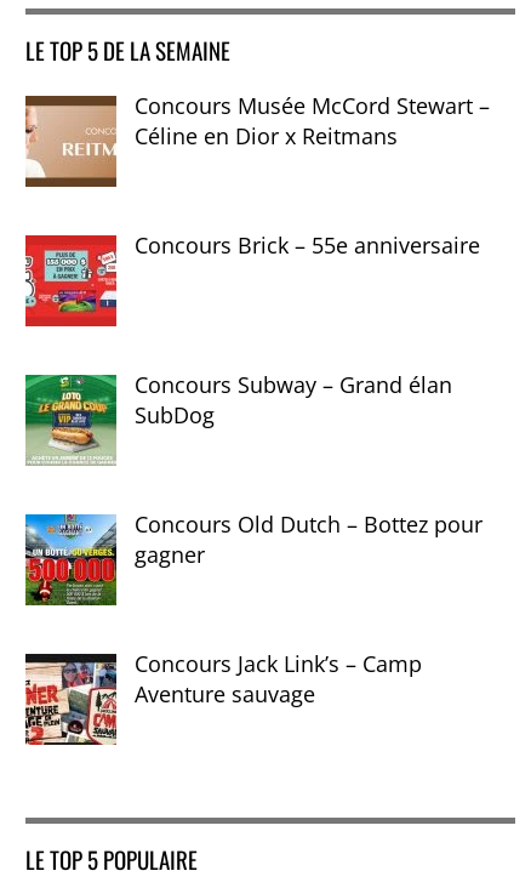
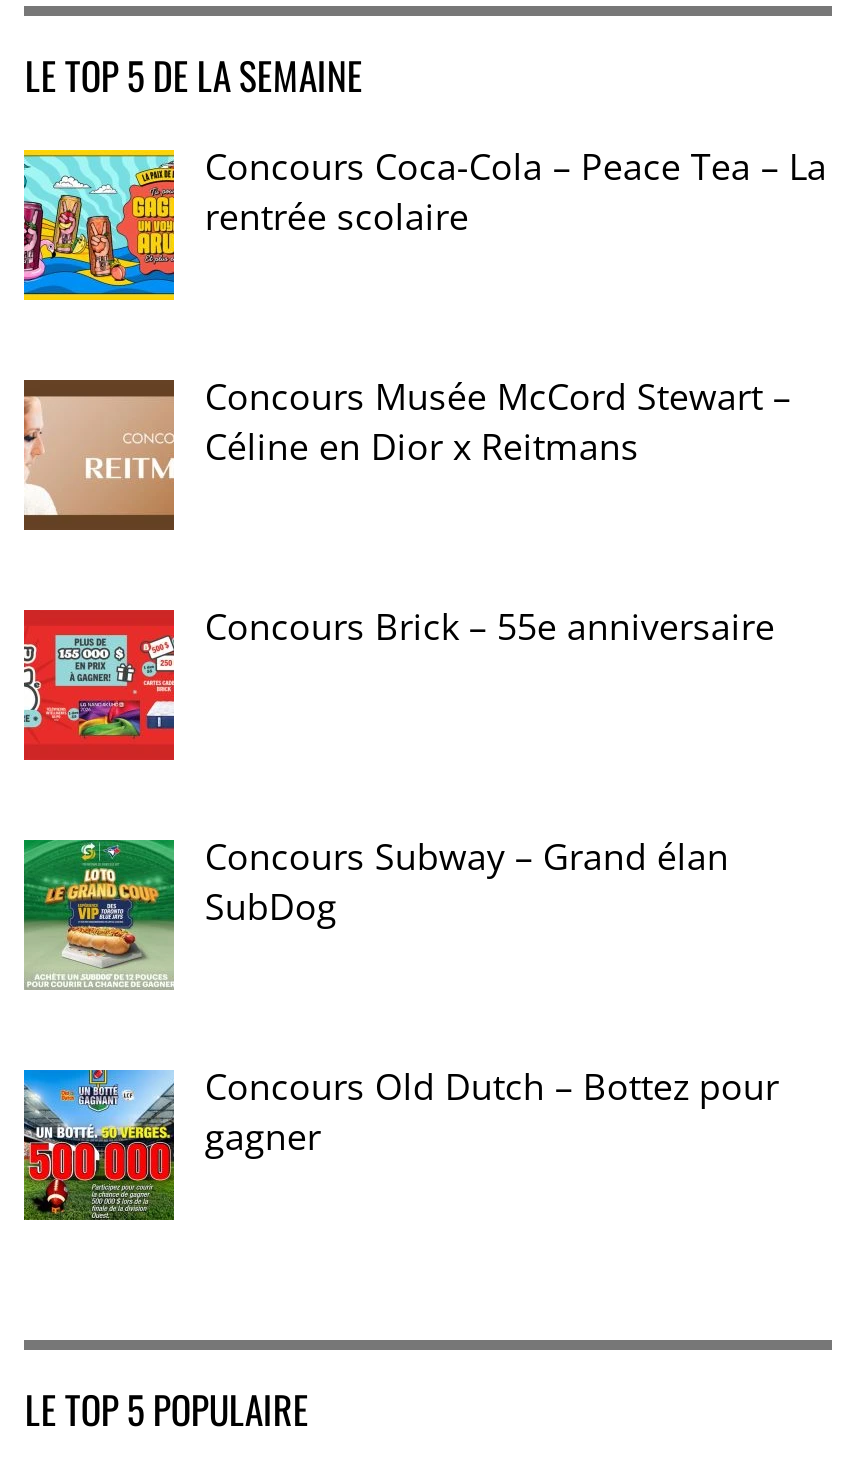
+ [image]
+ Concours Coca-Cola – Peace Tea – La
+ rentrée scolaire

moved down: [image] | Concours Musée McCord Stewart – | Céline en Dior x Reitmans | Concours Brick – 55e anniversaire | Concours Subway – Grand élan | SubDog | Concours Old Dutch – Bottez pour | gagner

- [image]
- Concours Jack Link’s – Camp
- Aventure sauvage
